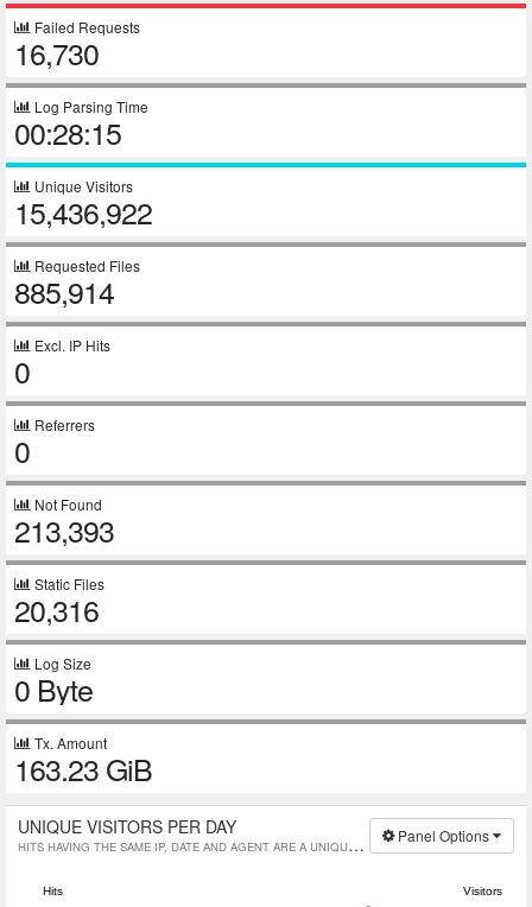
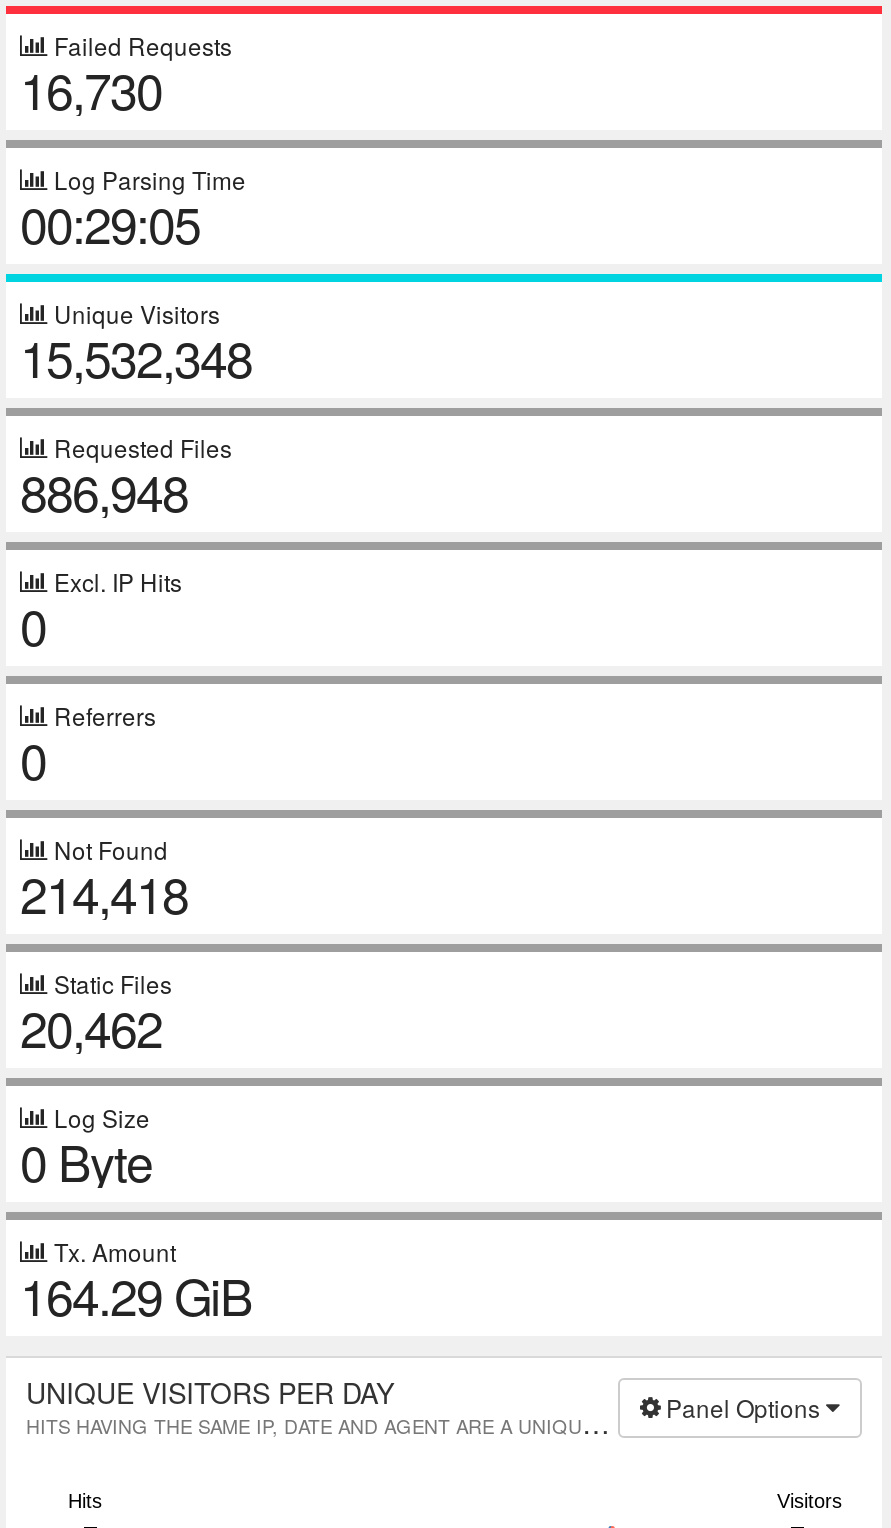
- 00:28:15
+ 00:29:05

- 15,436,922
+ 15,532,348

- 885,914
+ 886,948

- 213,393
+ 214,418

- 20,316
+ 20,462

- 163.23 GiB
+ 164.29 GiB
